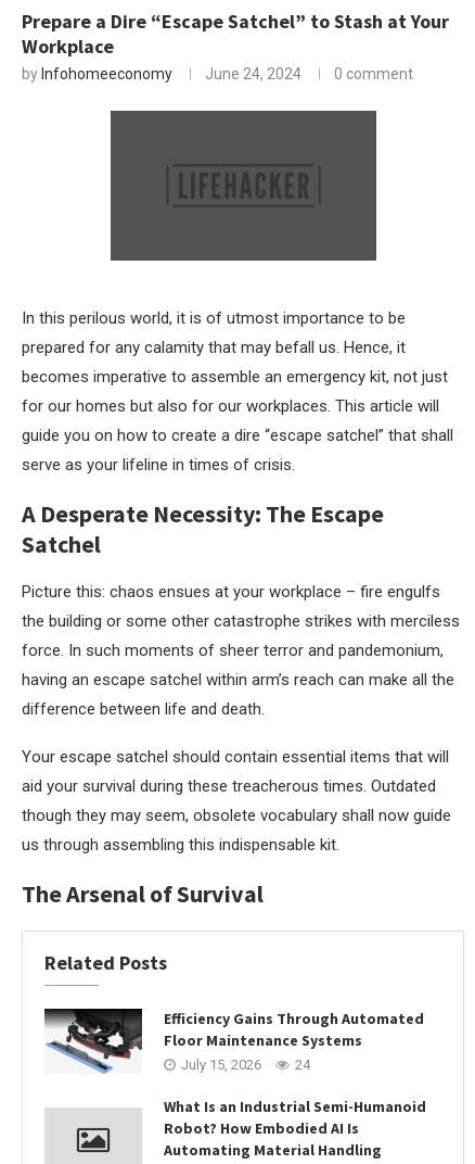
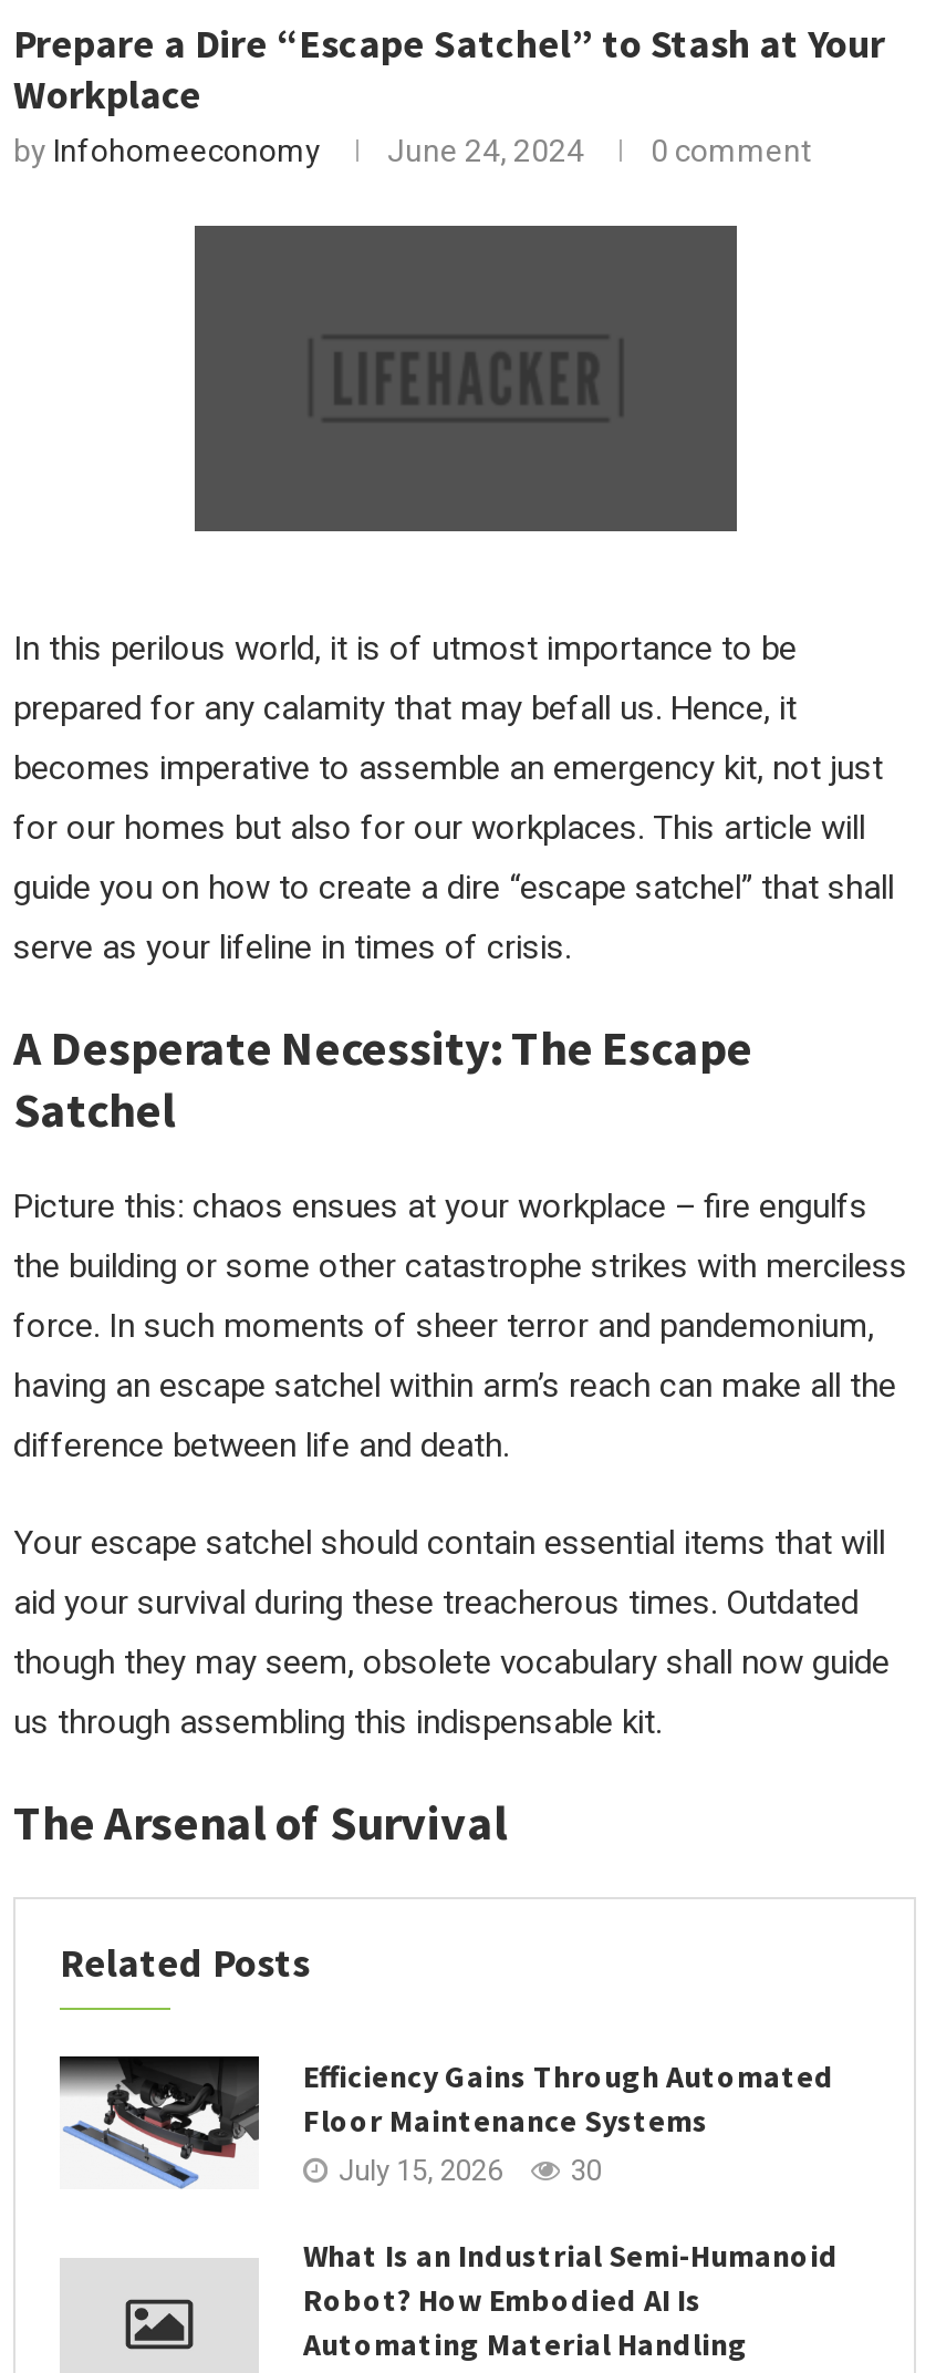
- 24
+ 30
